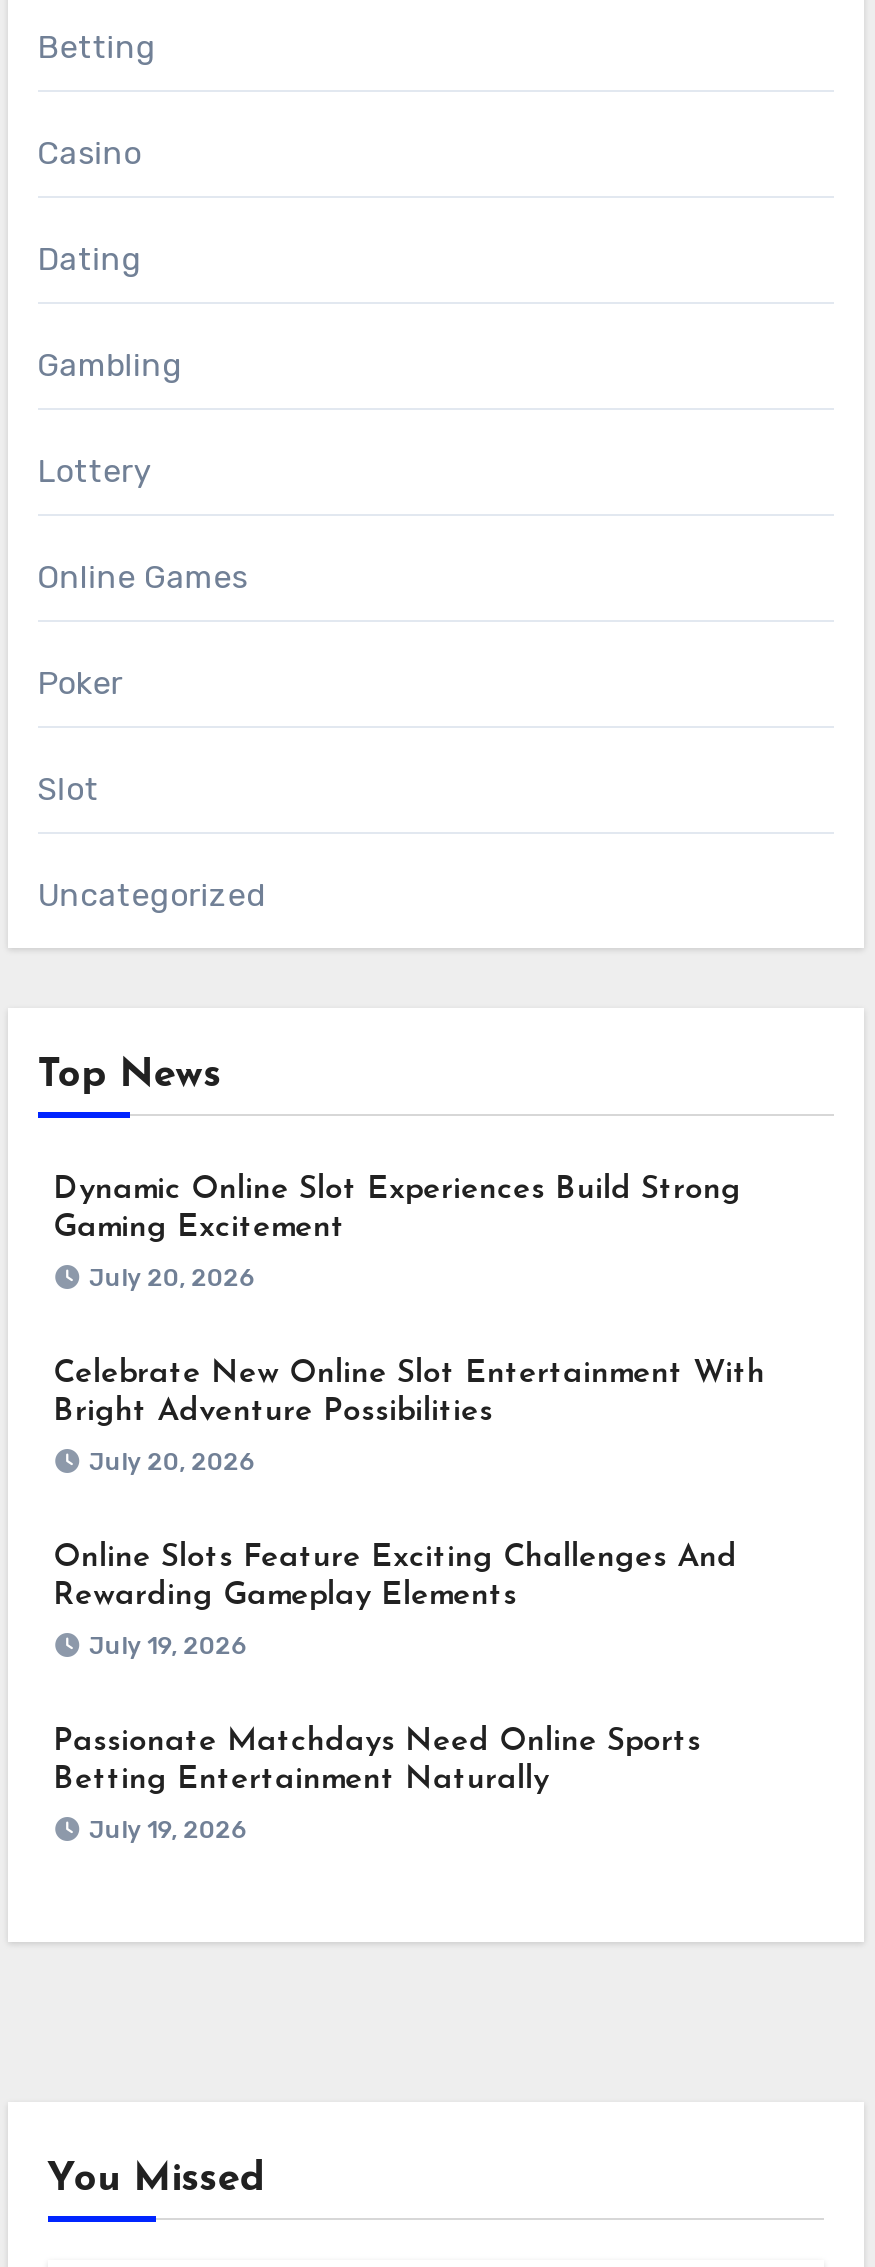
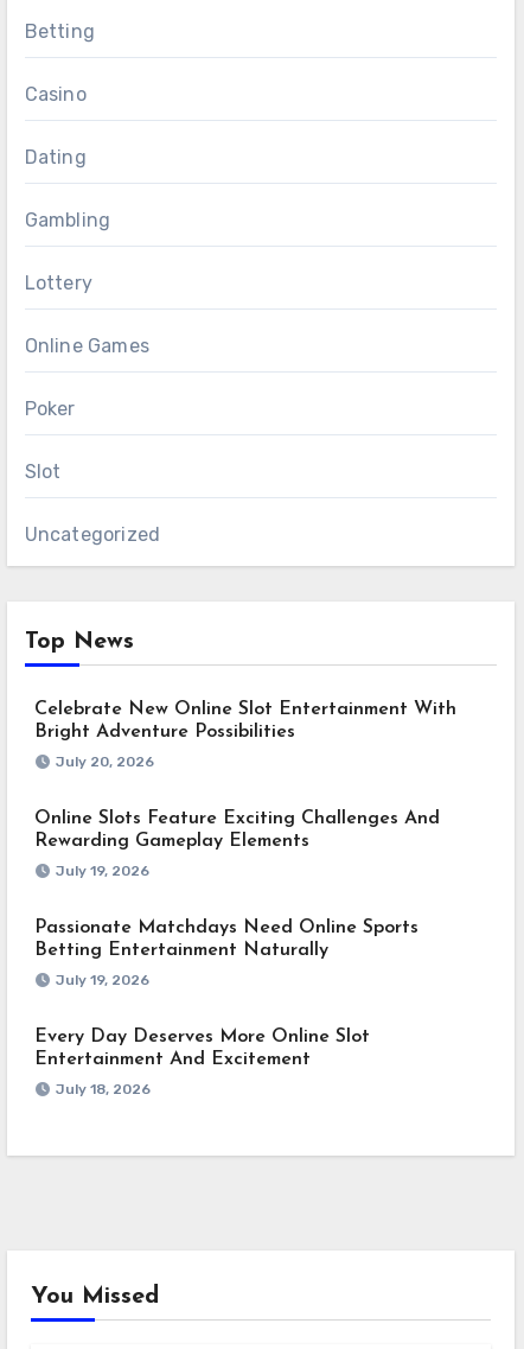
- Dynamic Online Slot Experiences Build Strong
- Gaming Excitement
- July 20, 2026

moved up: Celebrate New Online Slot Entertainment With | Bright Adventure Possibilities | July 20, 2026 | ... | Betting Entertainment Naturally | July 19, 2026

+ Every Day Deserves More Online Slot
+ Entertainment And Excitement
+ July 18, 2026
